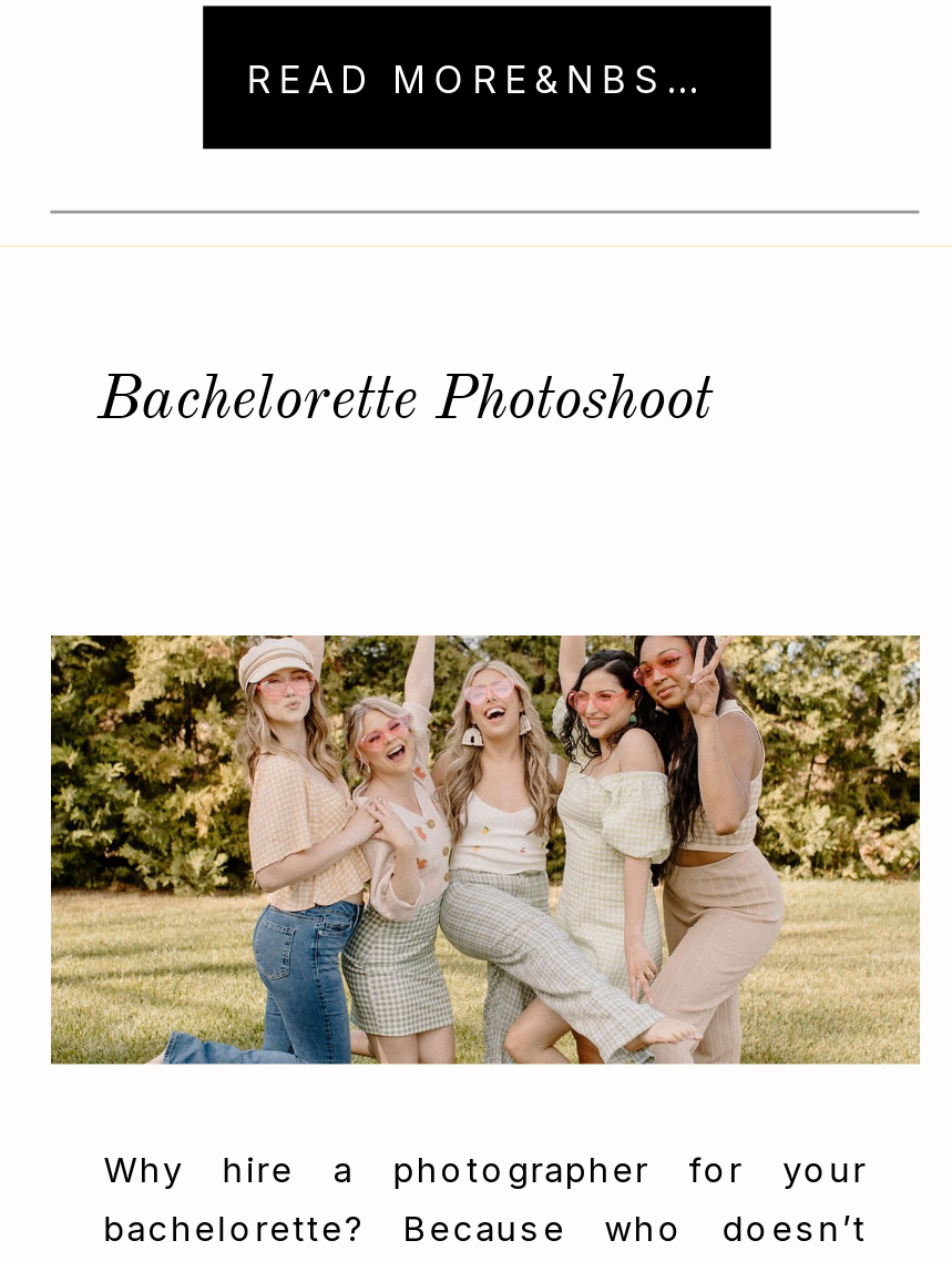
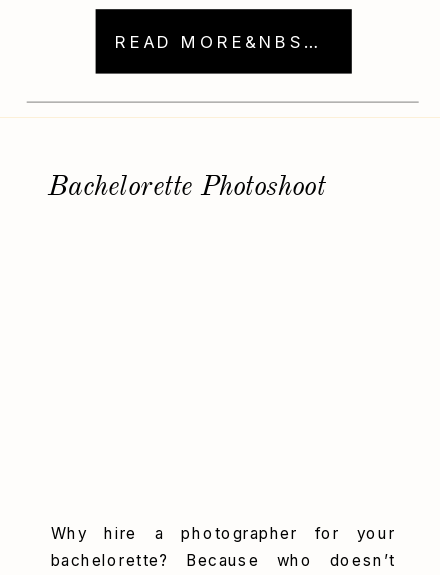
- [image]
